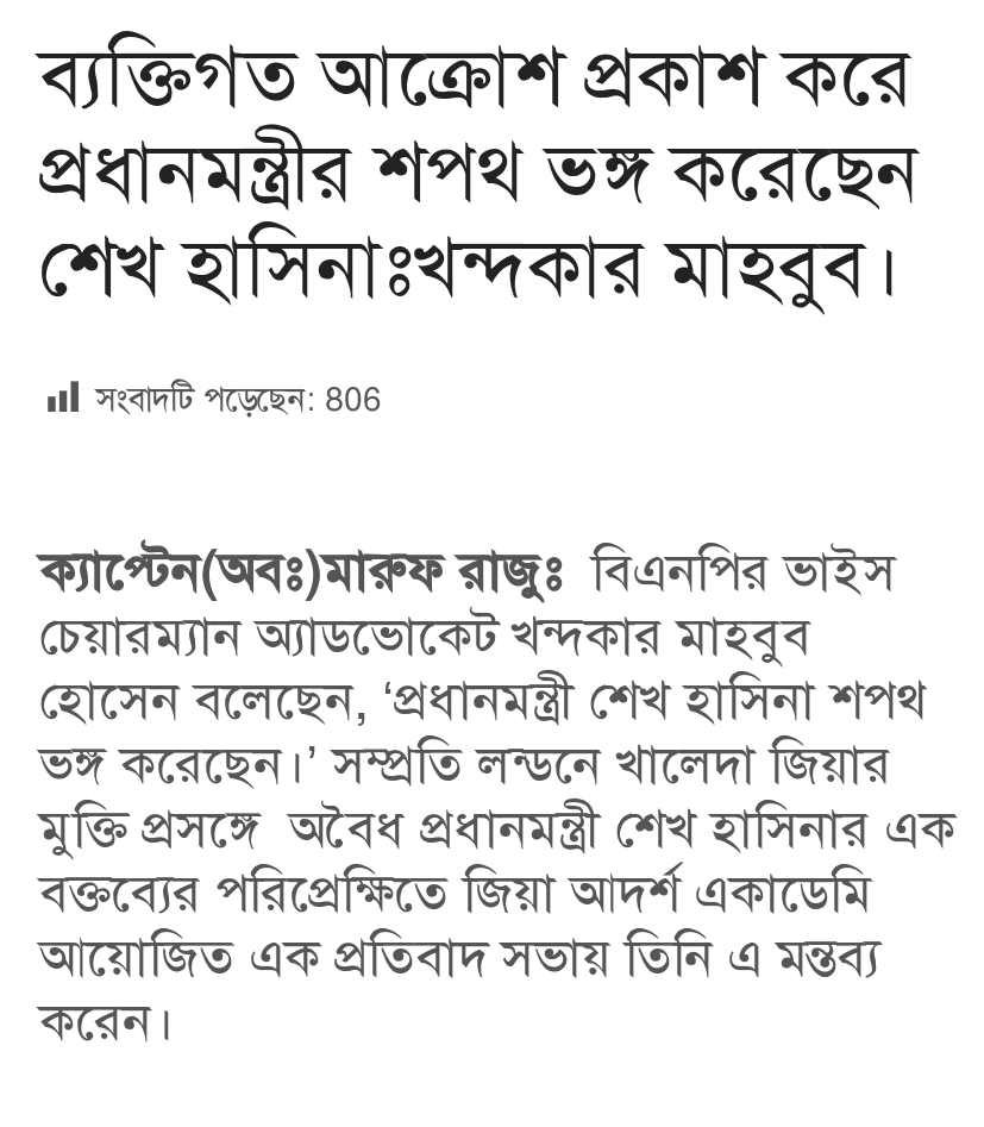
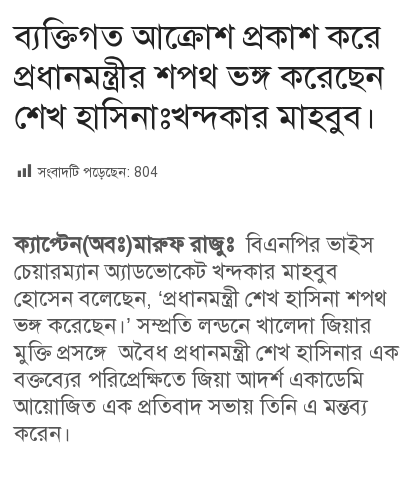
- সংবাদটি পড়েছেন: 806
+ সংবাদটি পড়েছেন: 804
